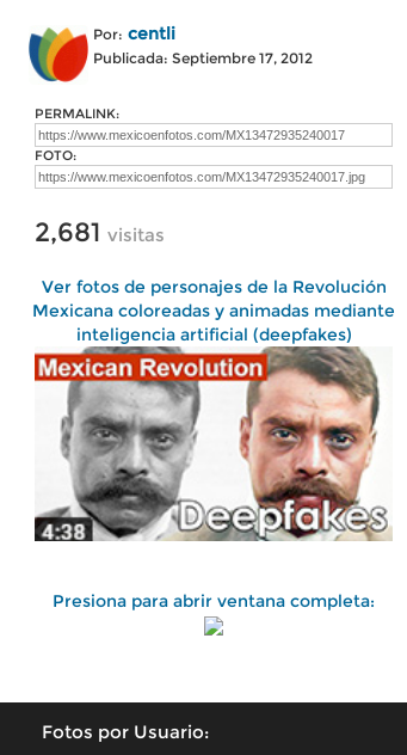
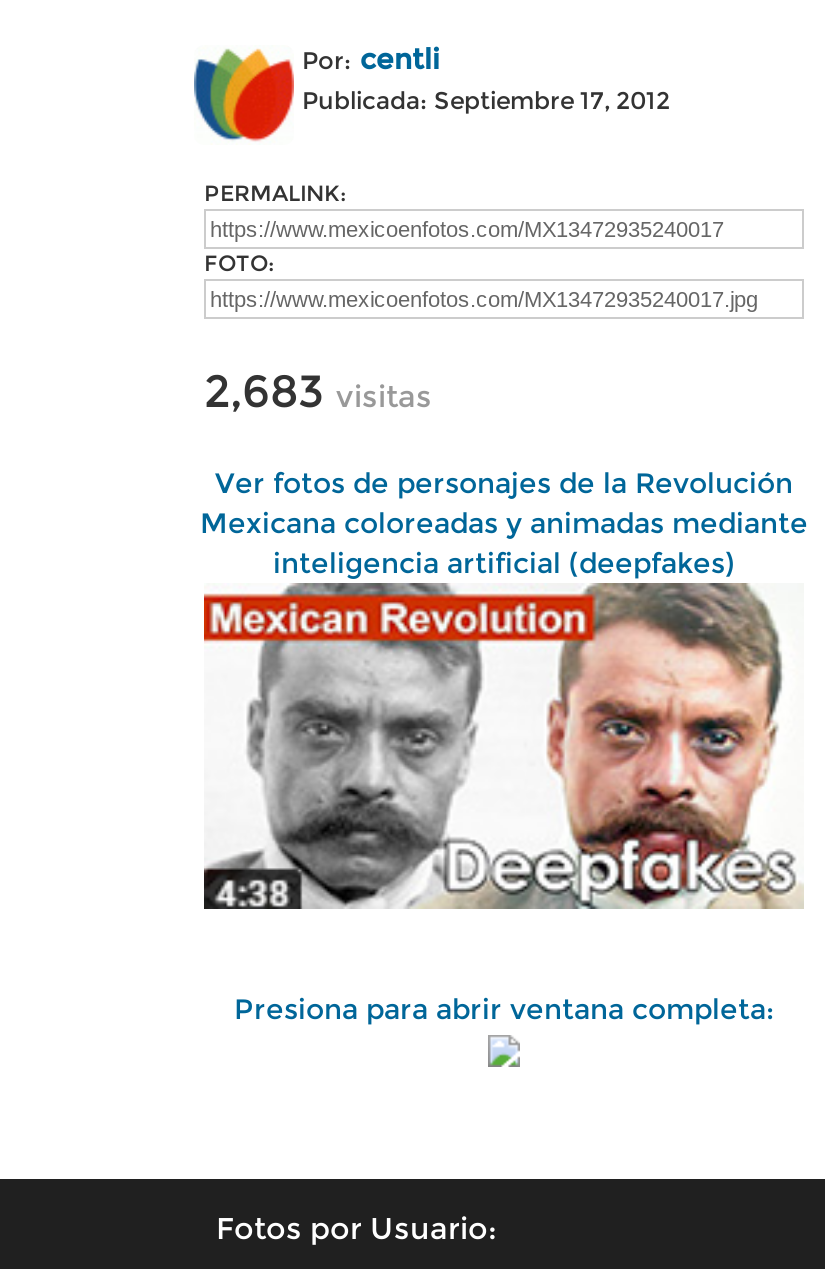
- 2,681 visitas
+ 2,683 visitas
